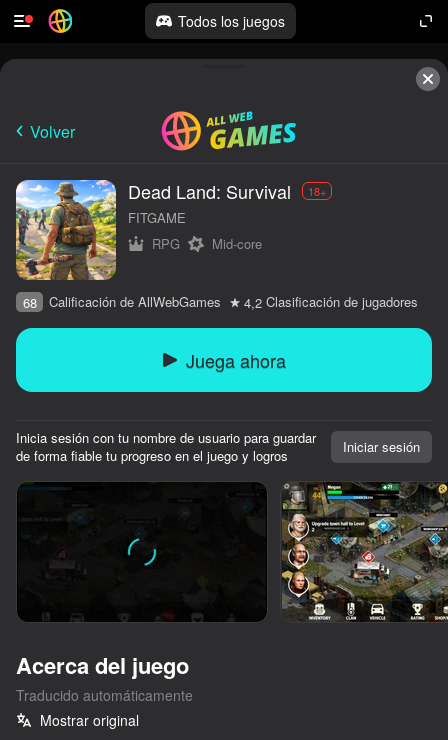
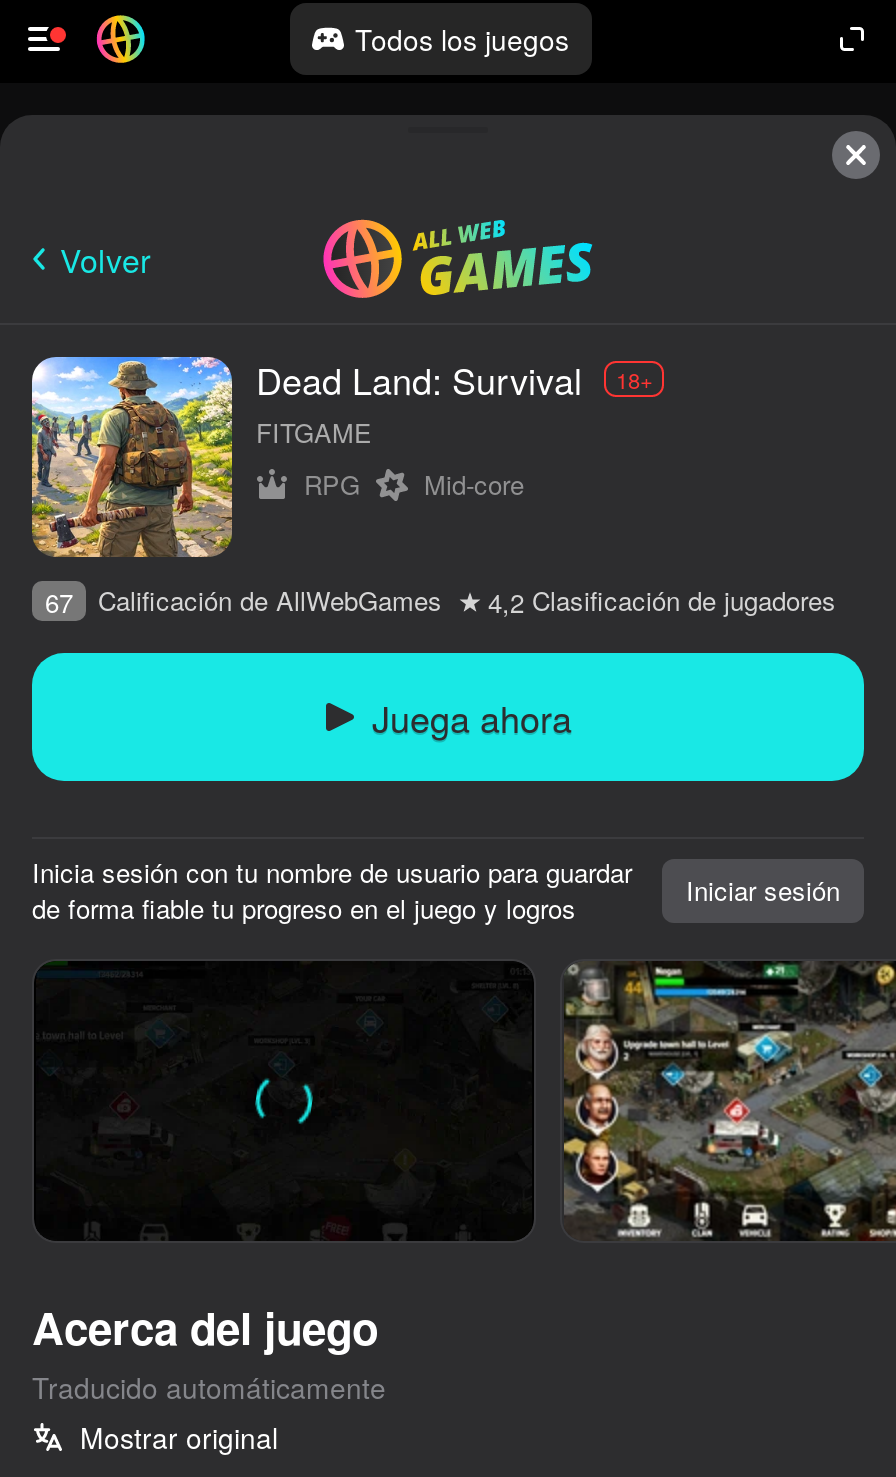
- 68 Calificación de AllWebGames 4,2 Clasificación de jugadores
+ 67 Calificación de AllWebGames 4,2 Clasificación de jugadores
